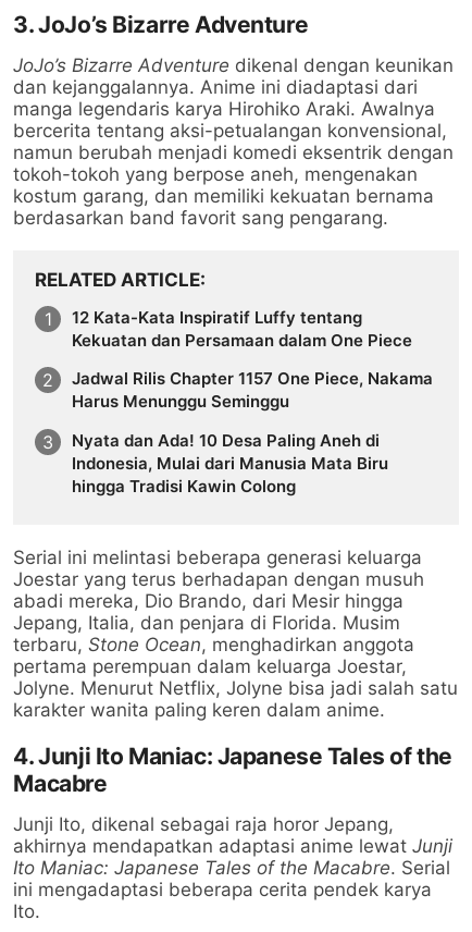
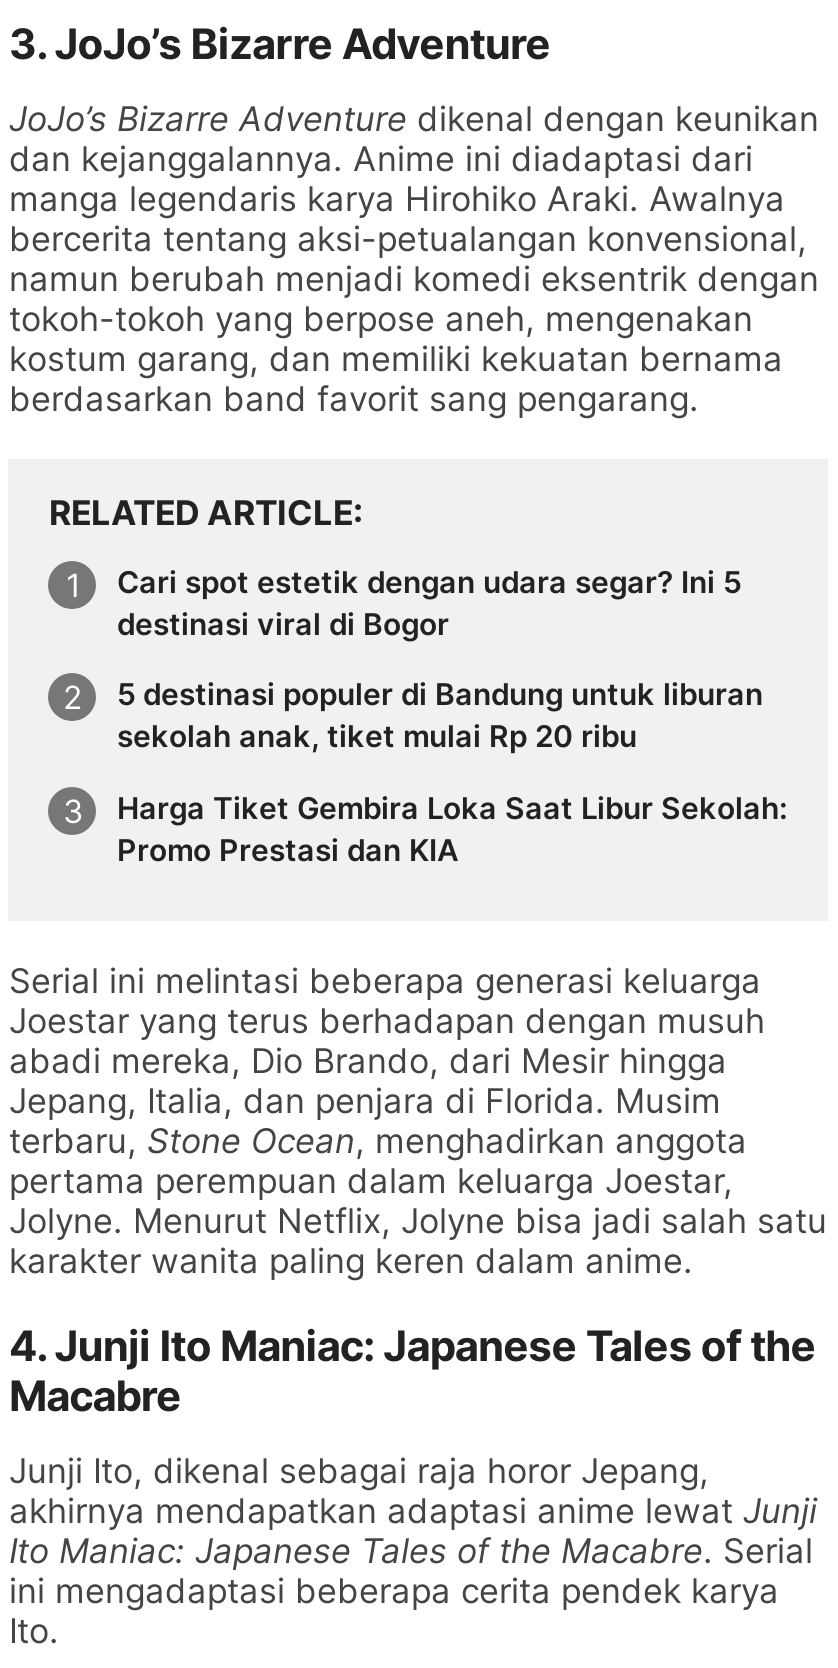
- 12 Kata-Kata Inspiratif Luffy tentang
- Kekuatan dan Persamaan dalam One Piece
+ Cari spot estetik dengan udara segar? Ini 5
+ destinasi viral di Bogor

- Jadwal Rilis Chapter 1157 One Piece, Nakama
- Harus Menunggu Seminggu
+ 5 destinasi populer di Bandung untuk liburan
+ sekolah anak, tiket mulai Rp 20 ribu

- Nyata dan Ada! 10 Desa Paling Aneh di
- Indonesia, Mulai dari Manusia Mata Biru
- hingga Tradisi Kawin Colong
+ Harga Tiket Gembira Loka Saat Libur Sekolah:
+ Promo Prestasi dan KIA
